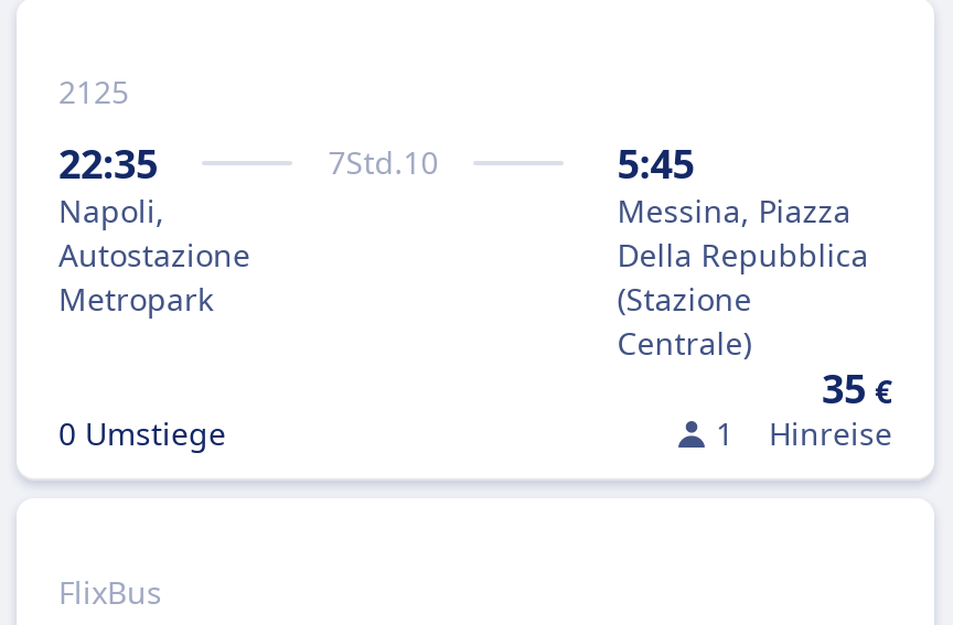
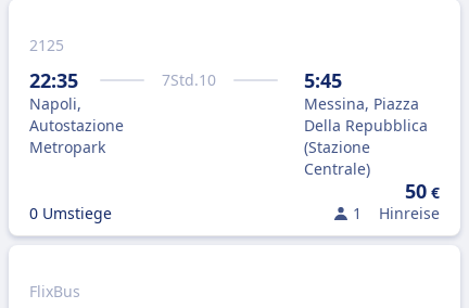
- 35 €
+ 50 €
